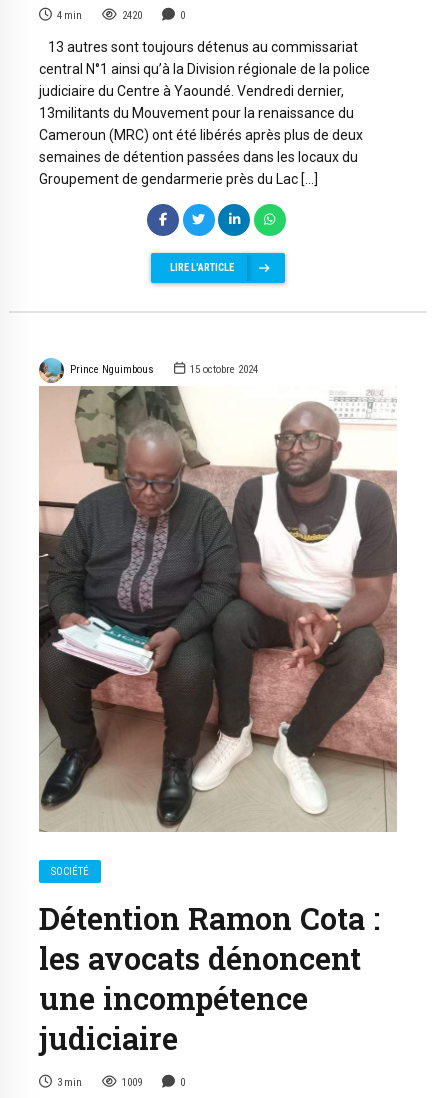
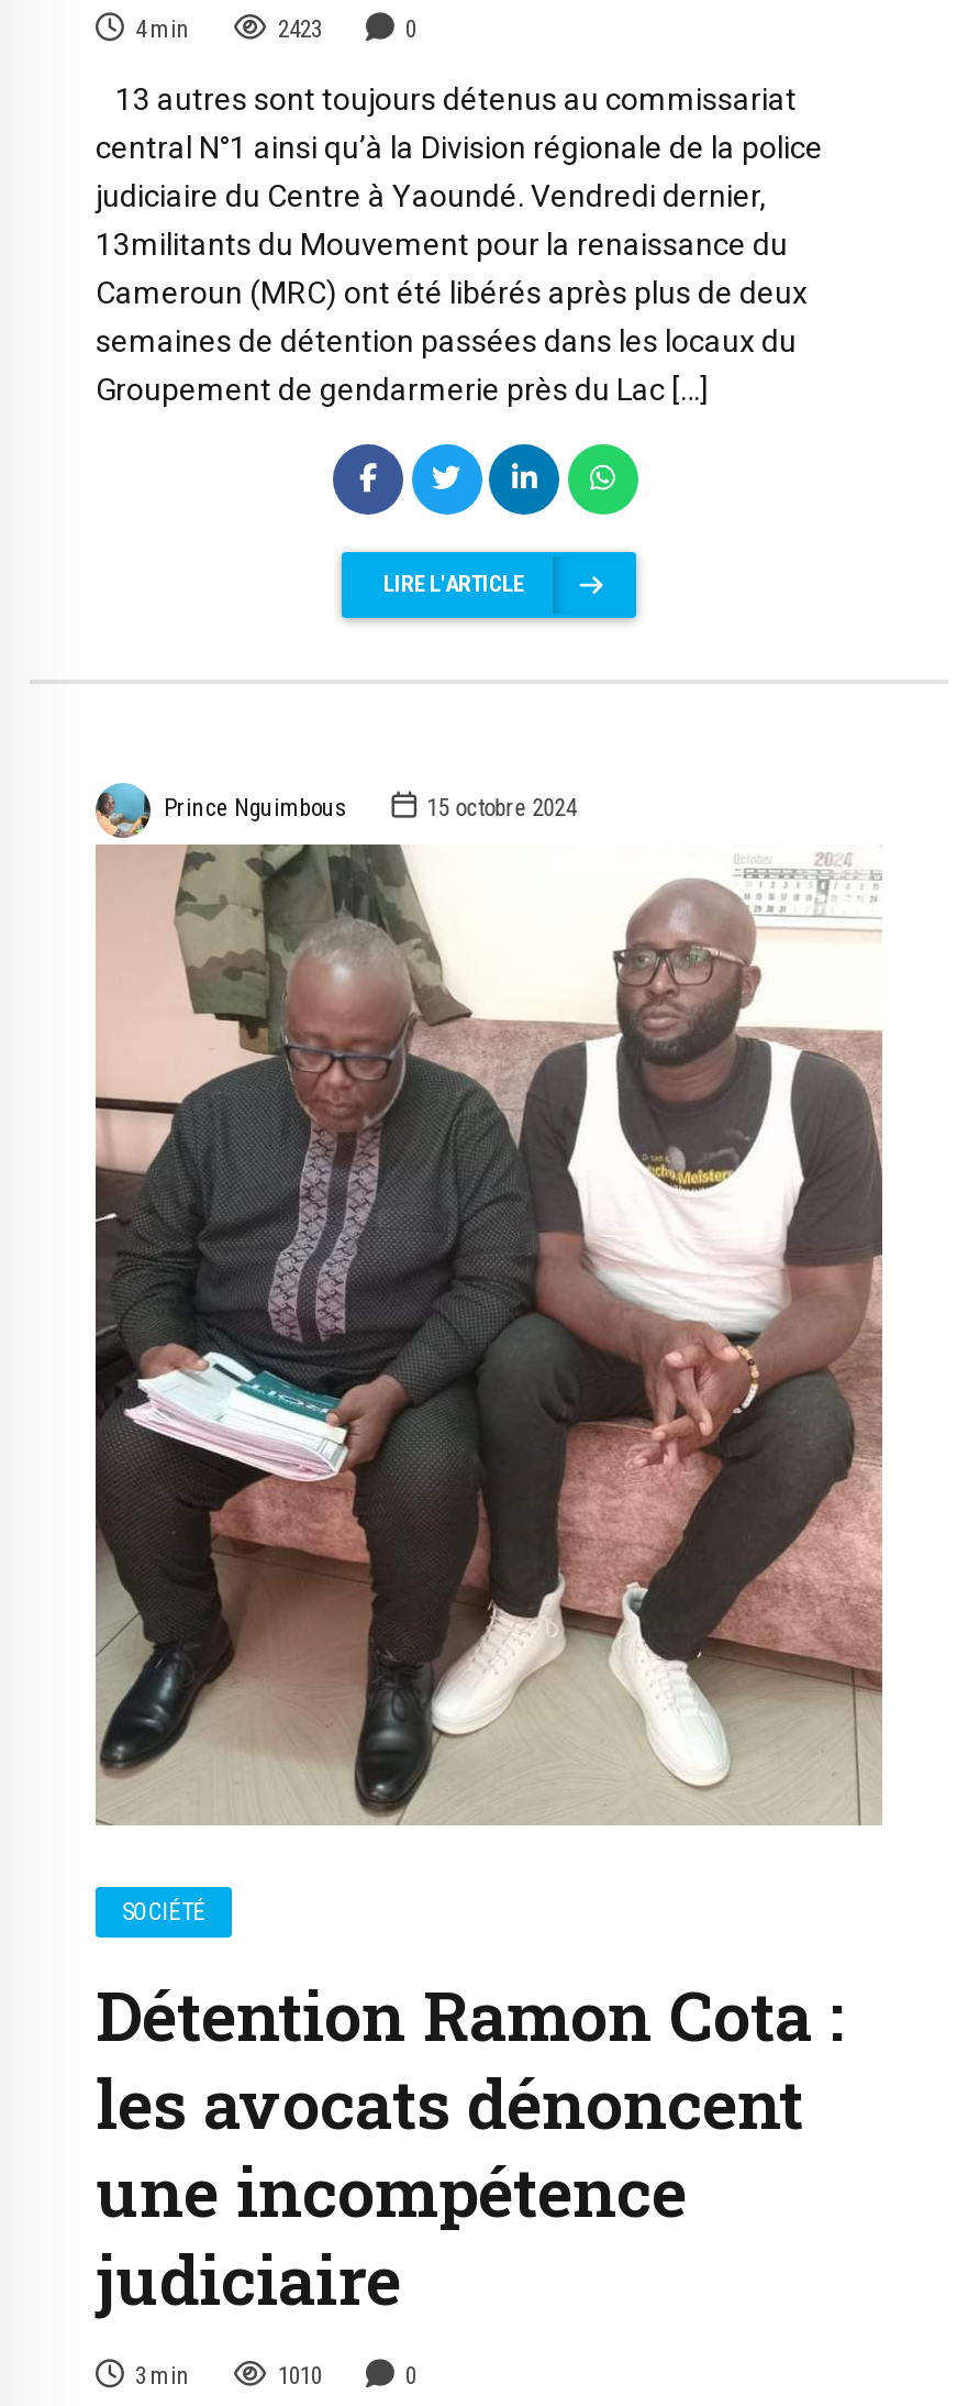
- 2420
+ 2423

- 1009
+ 1010
